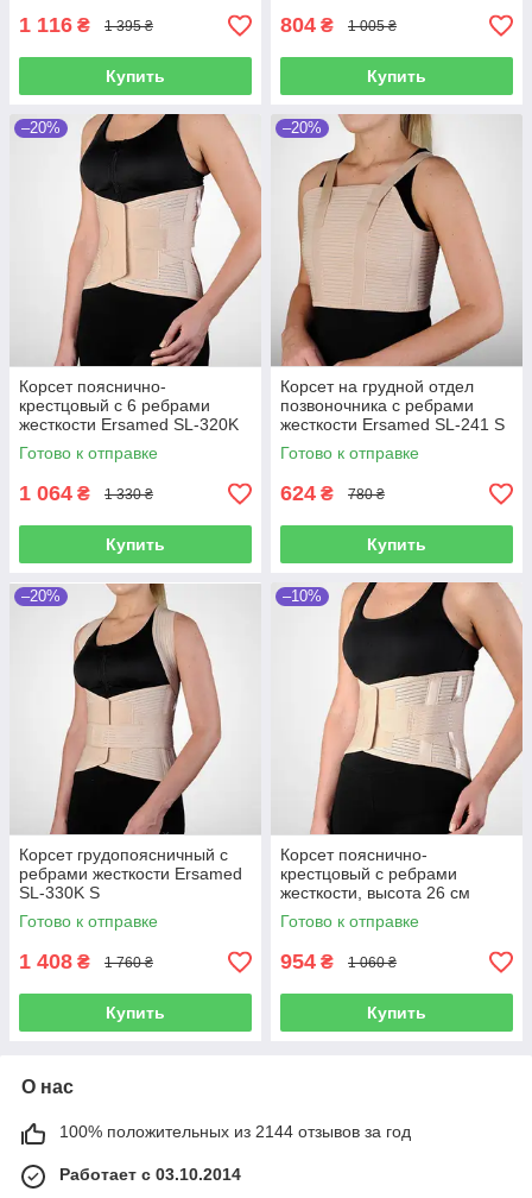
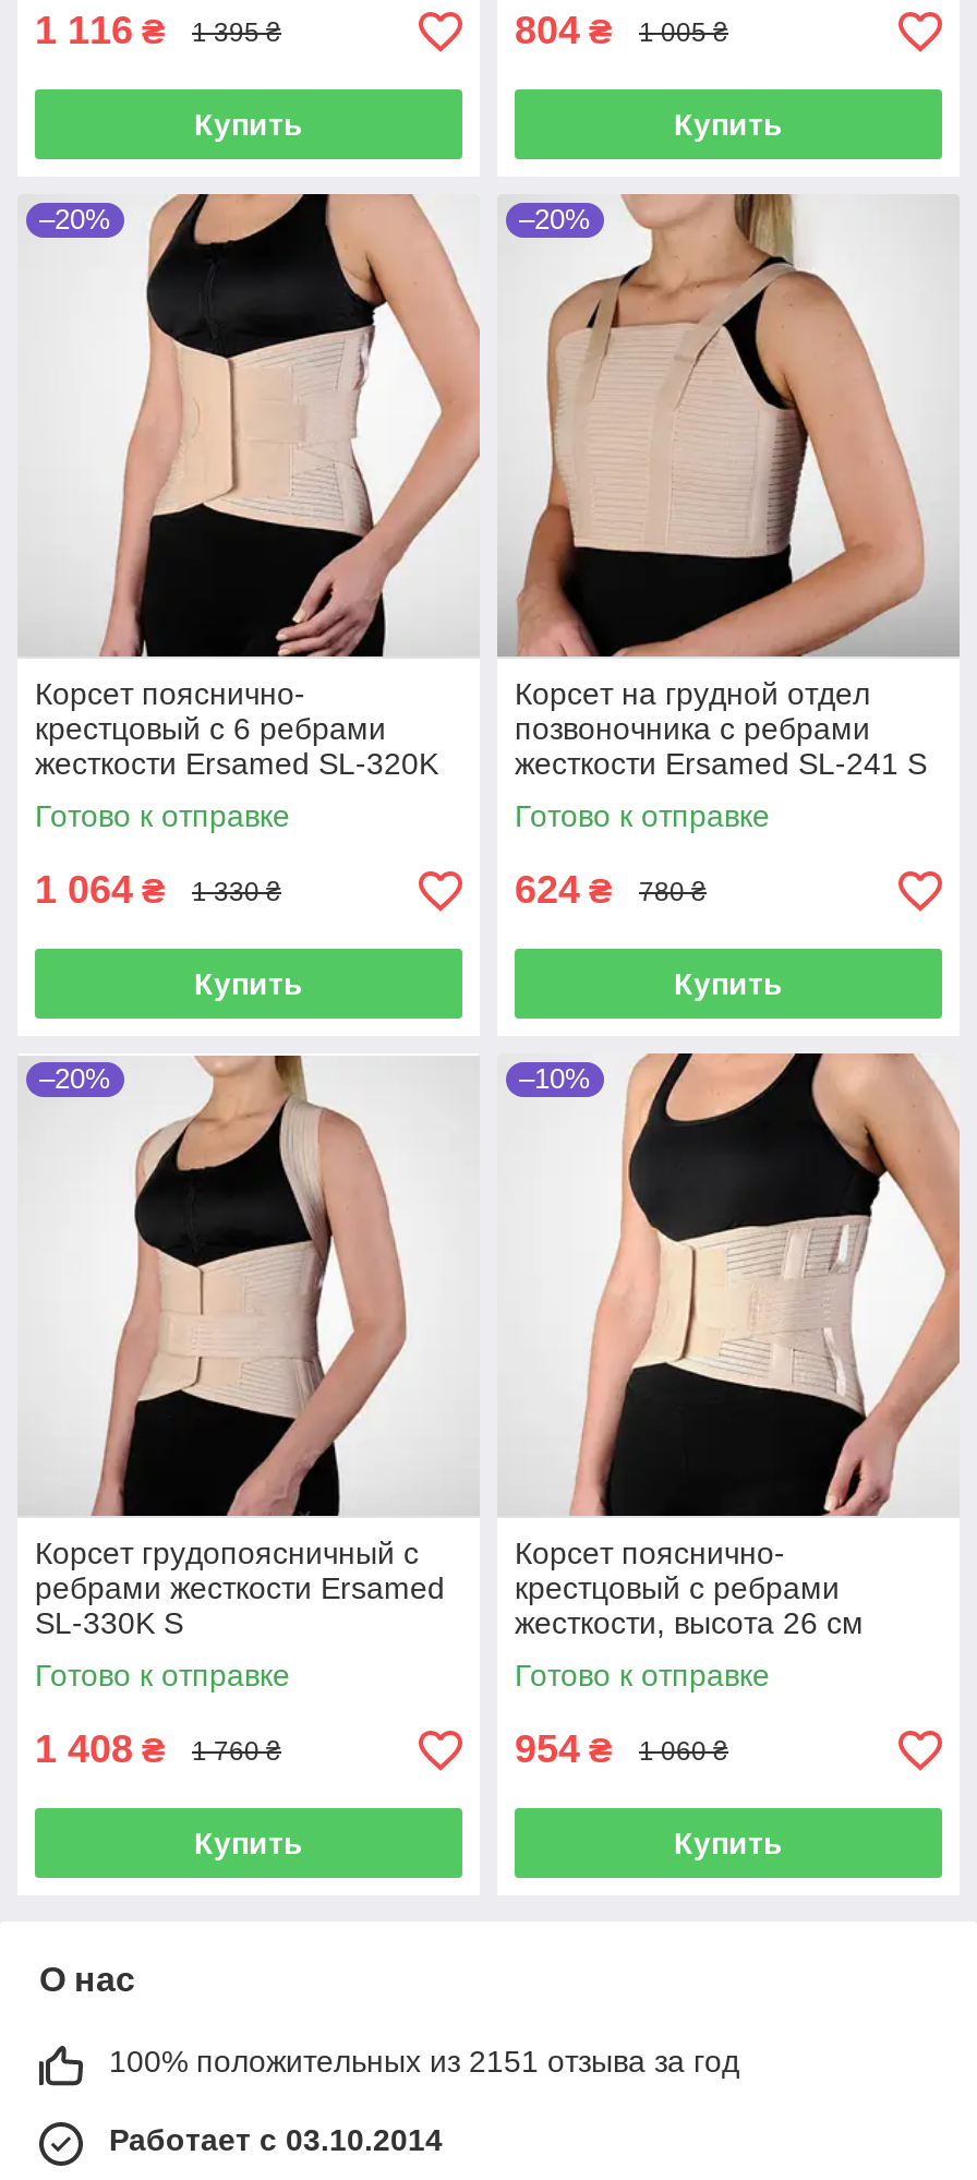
- 100% положительных из 2144 отзывов за год
+ 100% положительных из 2151 отзыва за год
